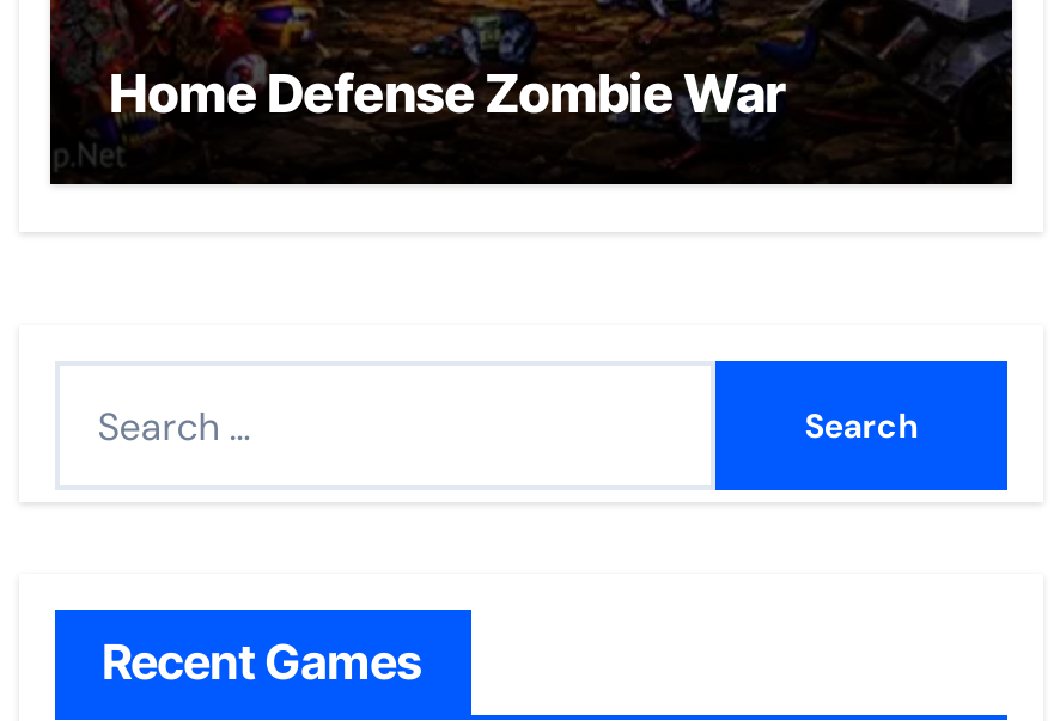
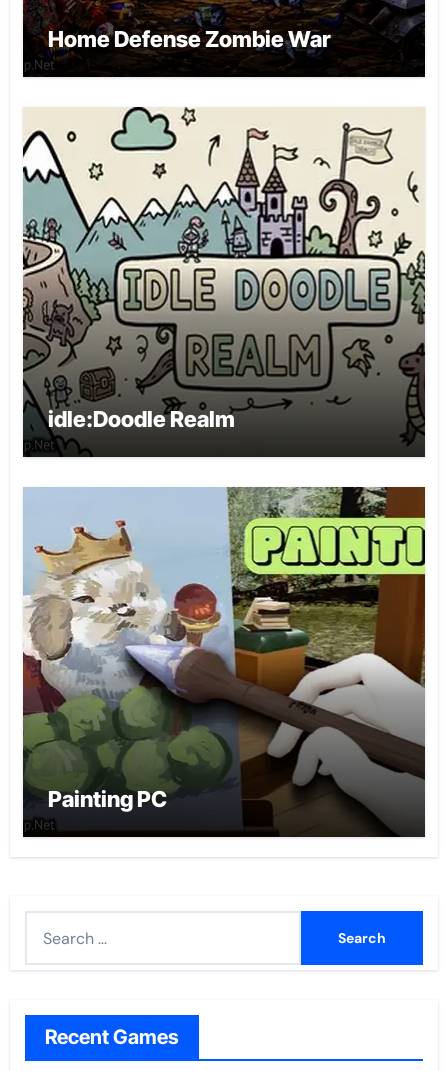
+ [image]
+ idle:Doodle Realm

+ [image]
+ Painting PC
